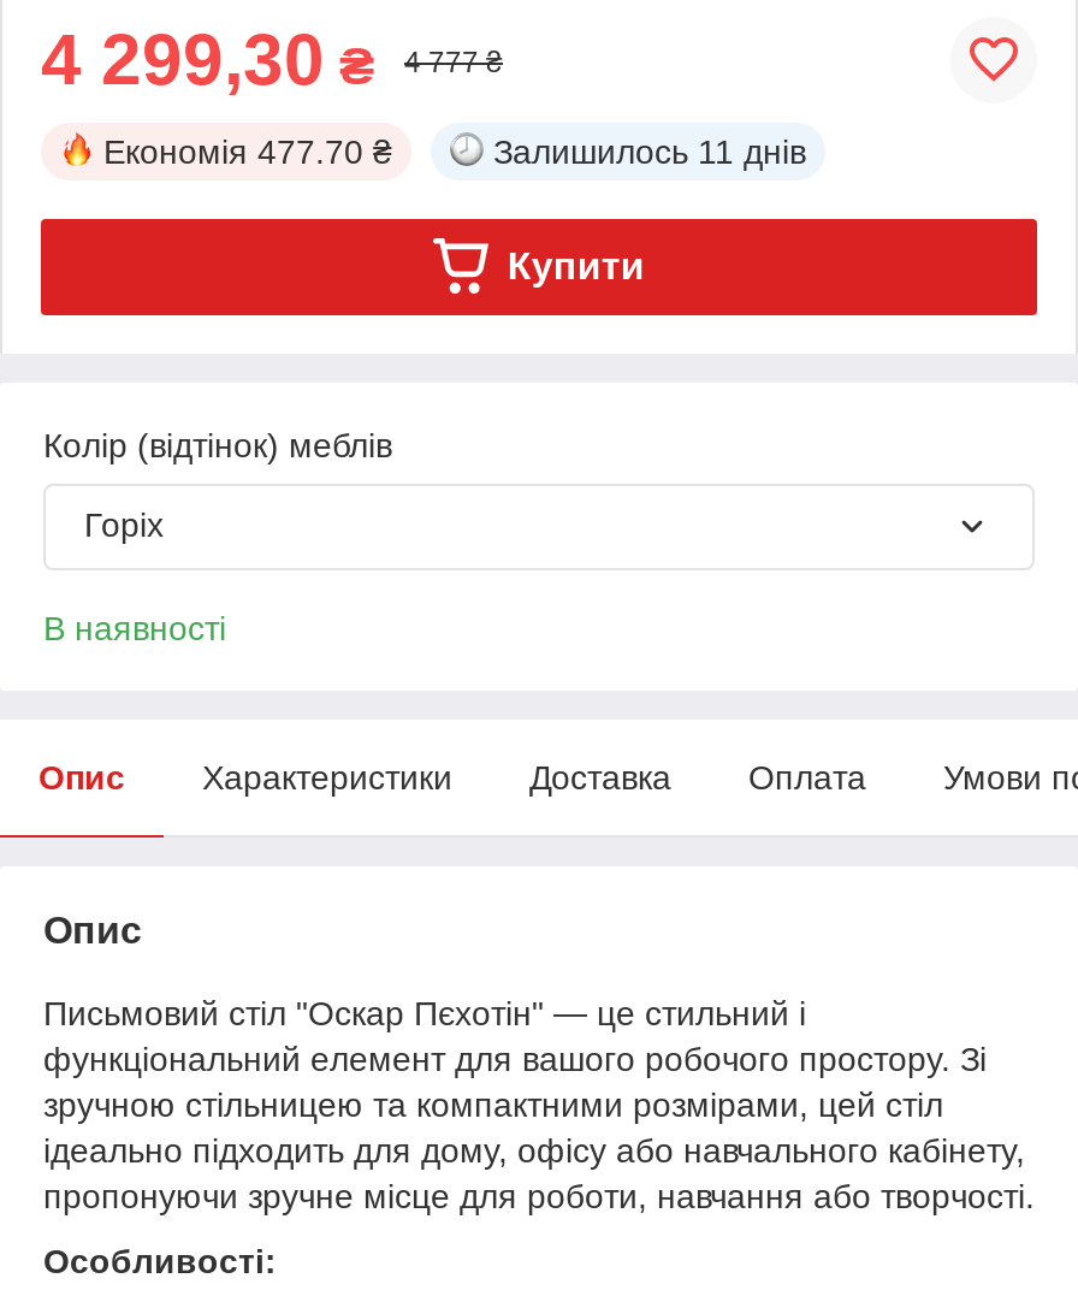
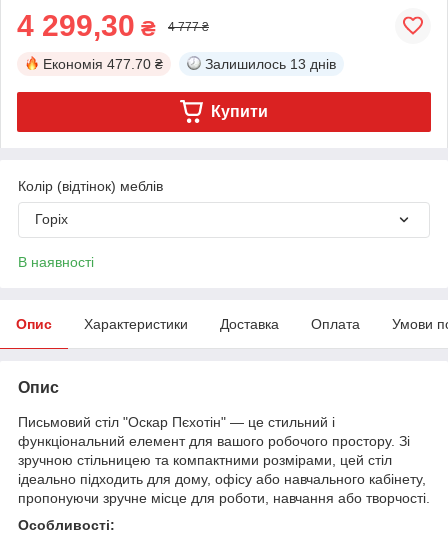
- Залишилось 11 днів
+ Залишилось 13 днів
